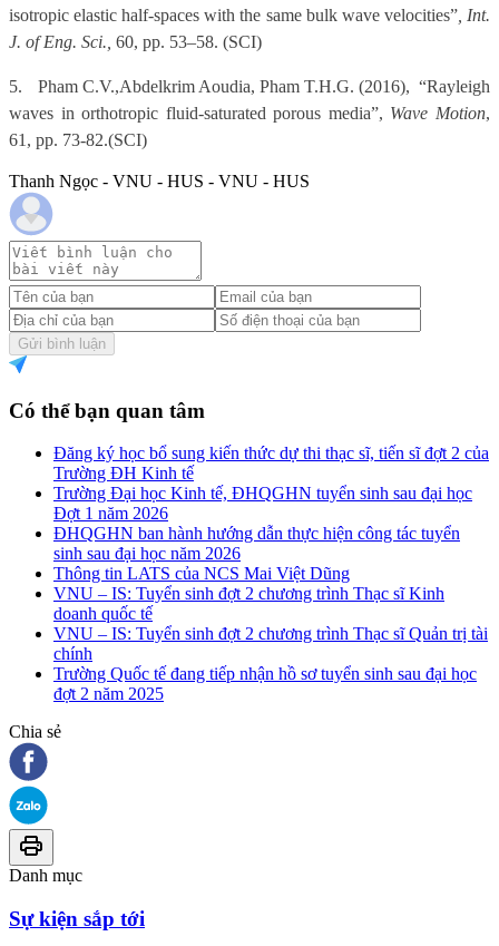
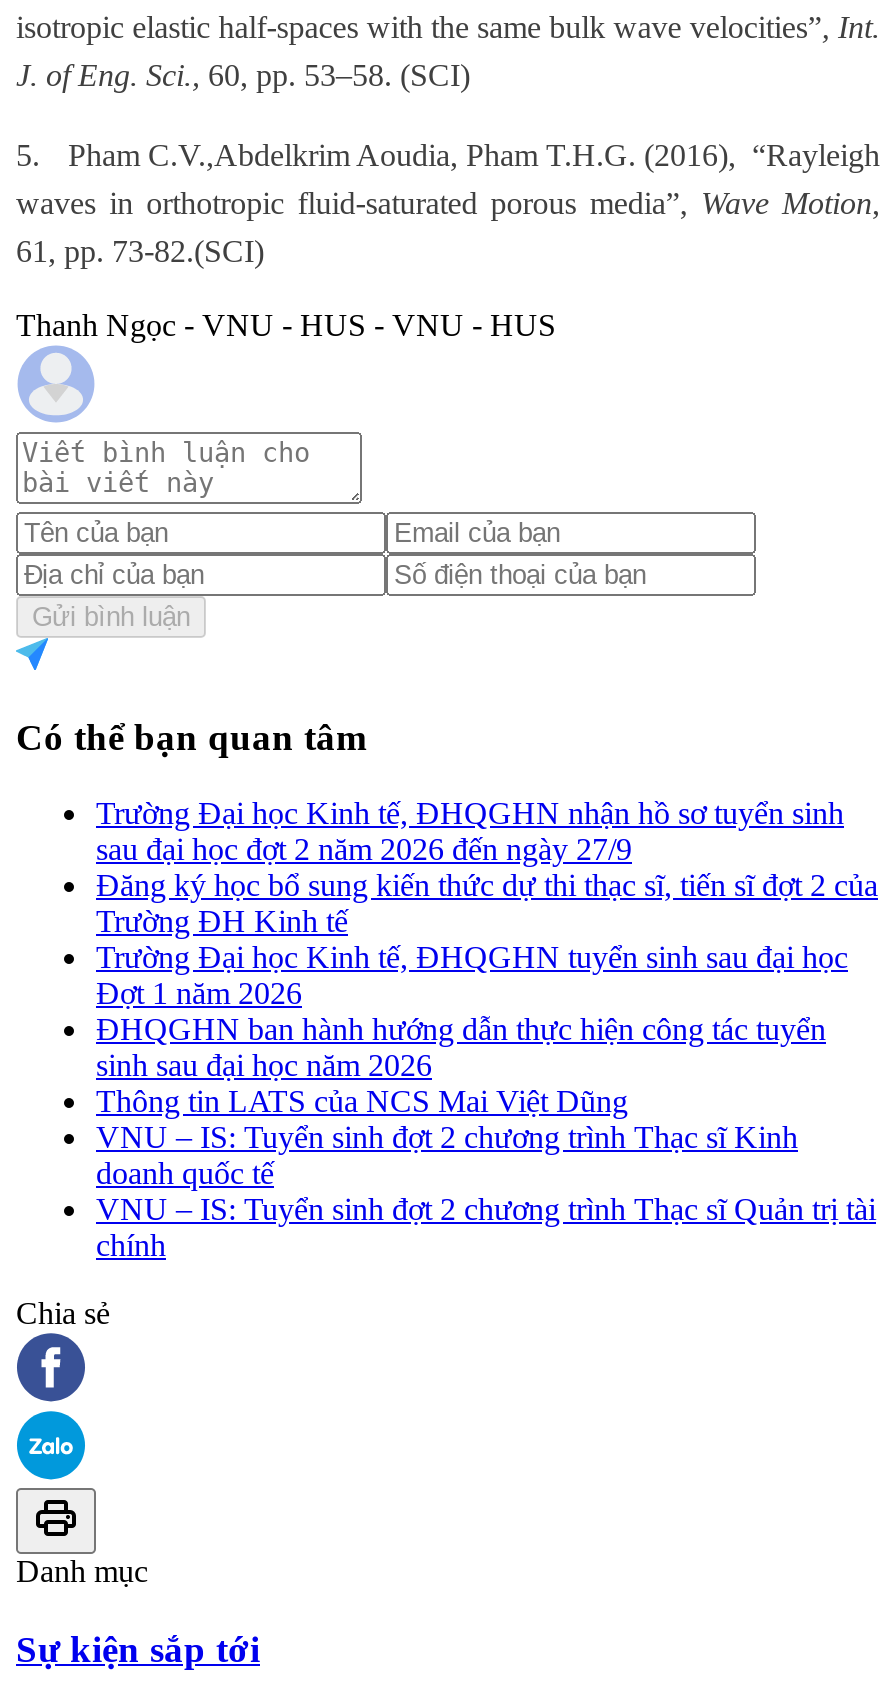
+ Trường Đại học Kinh tế, ĐHQGHN nhận hồ sơ tuyển sinh
+ sau đại học đợt 2 năm 2026 đến ngày 27/9

moved down: Đăng ký học bổ sung kiến thức dự thi thạc sĩ, tiến sĩ đợt 2 của | Trường ĐH Kinh tế | Trường Đại học Kinh tế, ĐHQGHN tuyển sinh sau đại học | ... | VNU – IS: Tuyển sinh đợt 2 chương trình Thạc sĩ Quản trị tài | chính

- Trường Quốc tế đang tiếp nhận hồ sơ tuyển sinh sau đại học
- đợt 2 năm 2025
